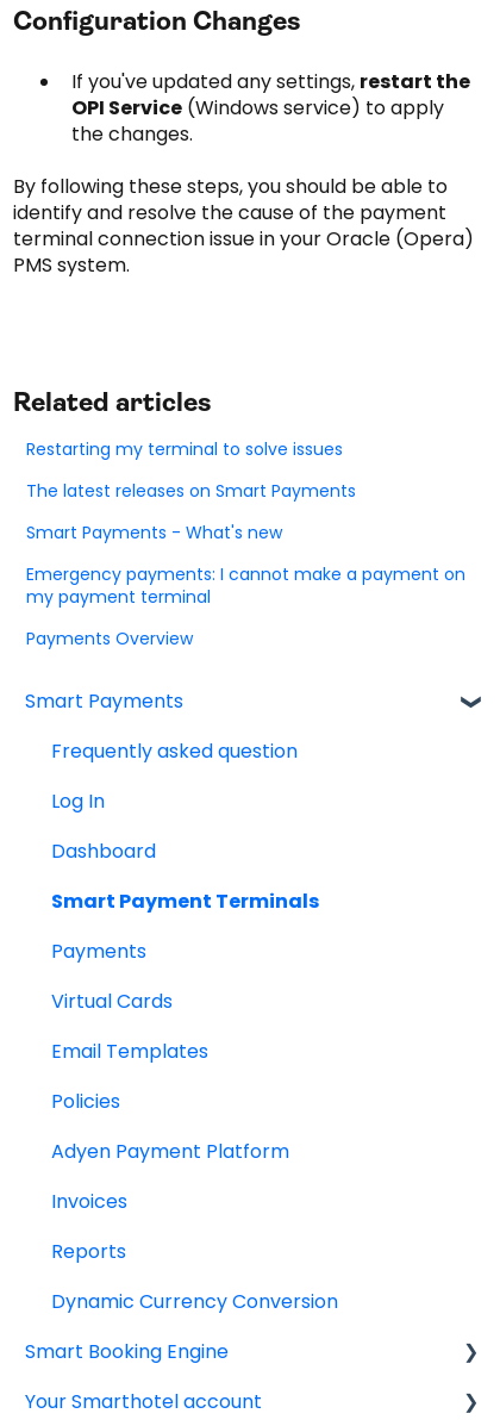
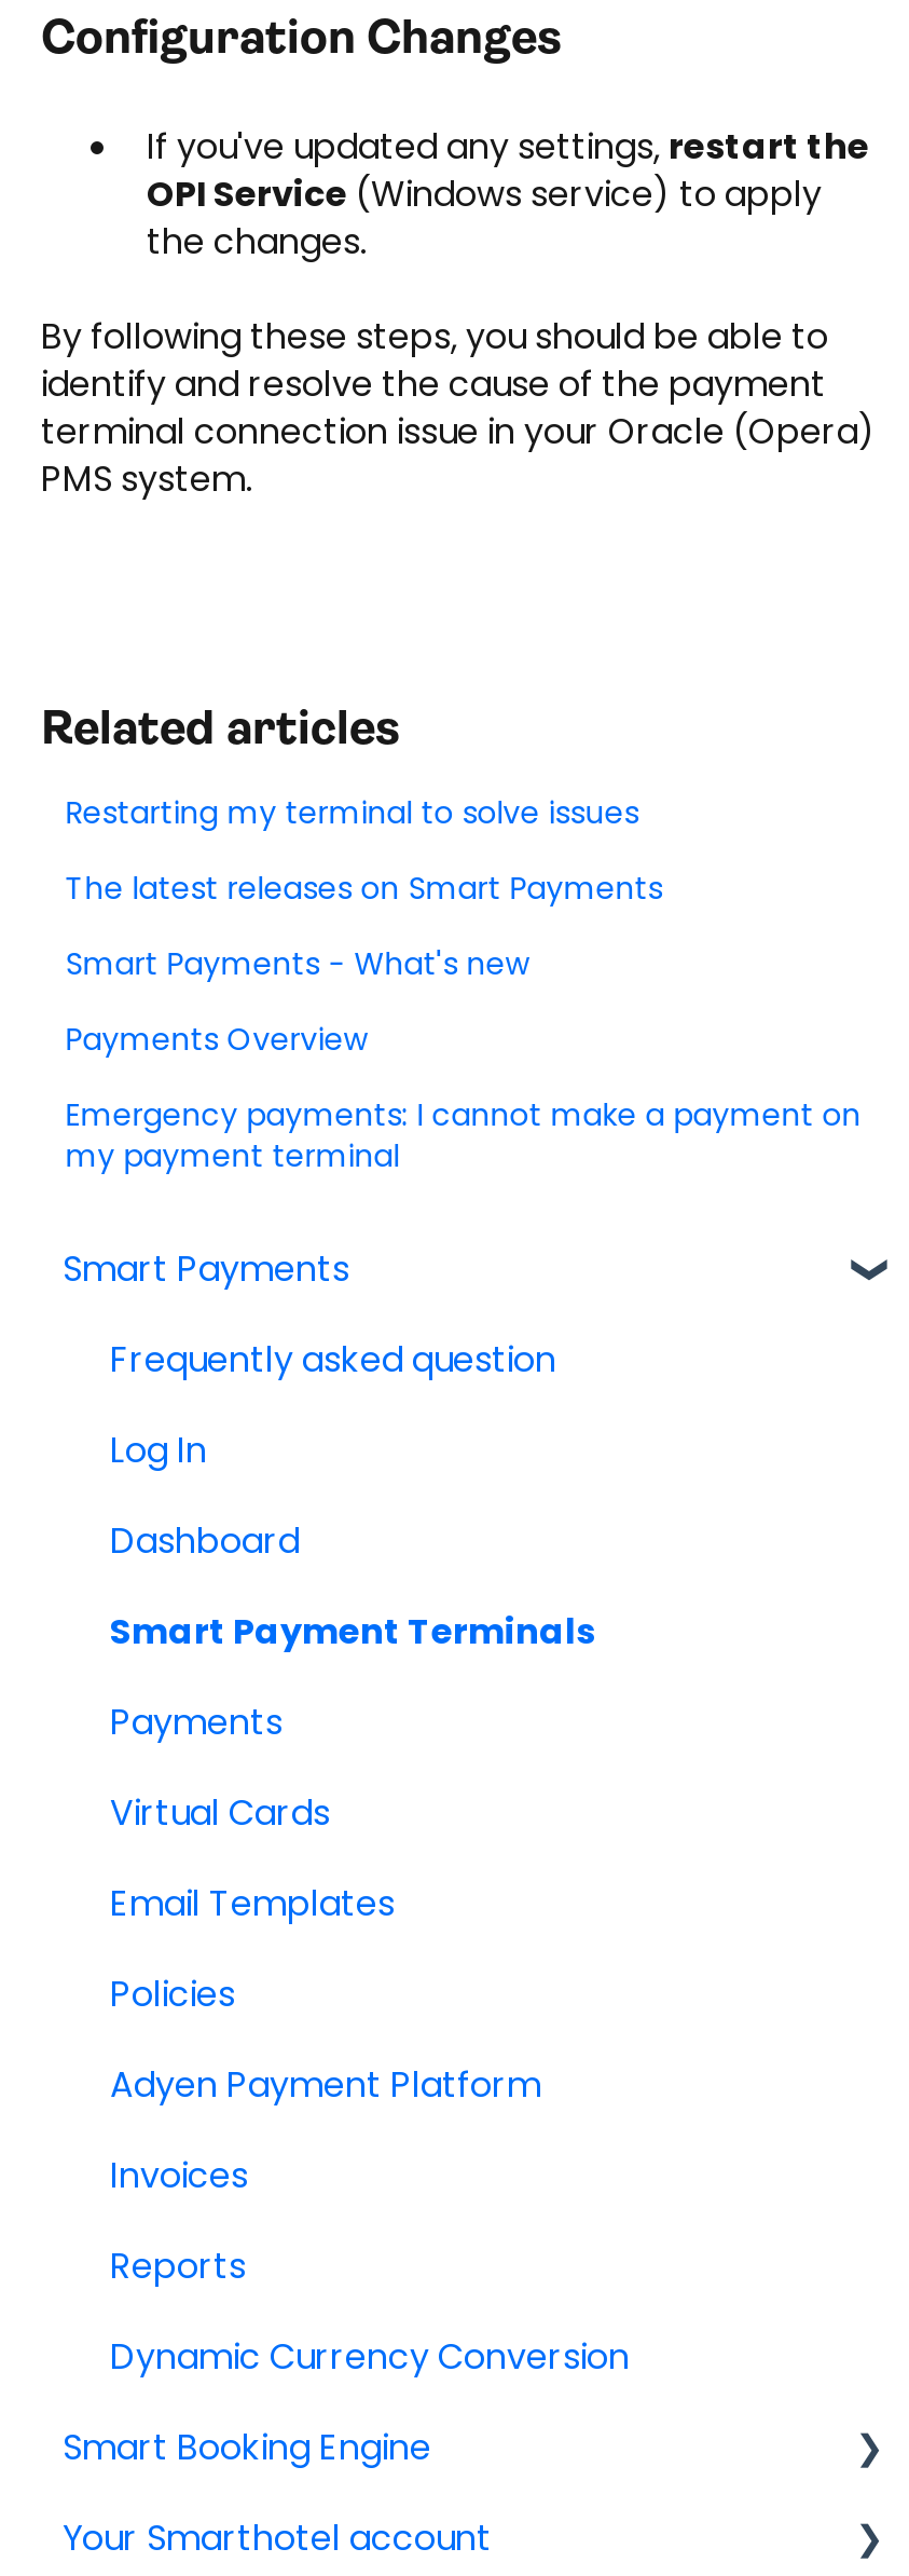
moved down: Emergency payments: I cannot make a payment on | my payment terminal

moved up: Payments Overview
